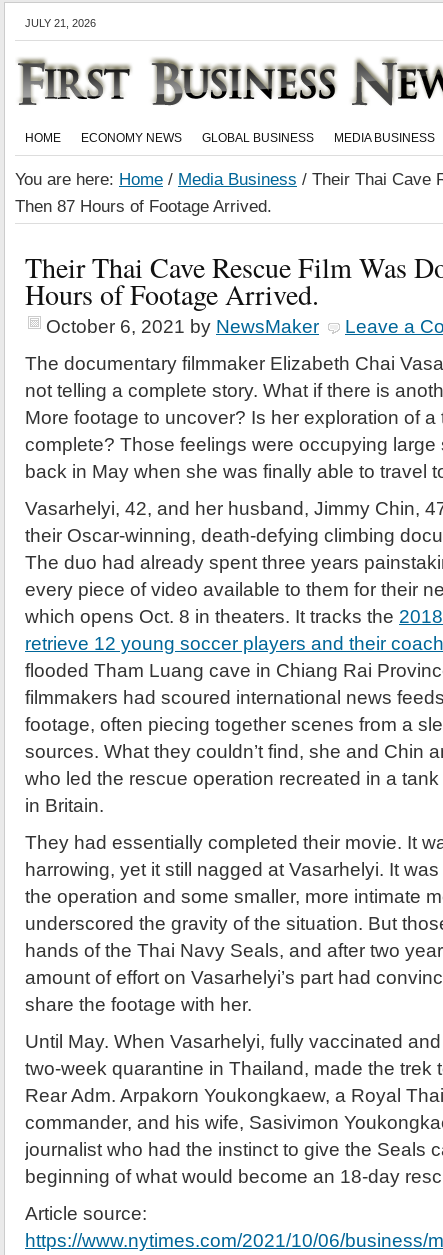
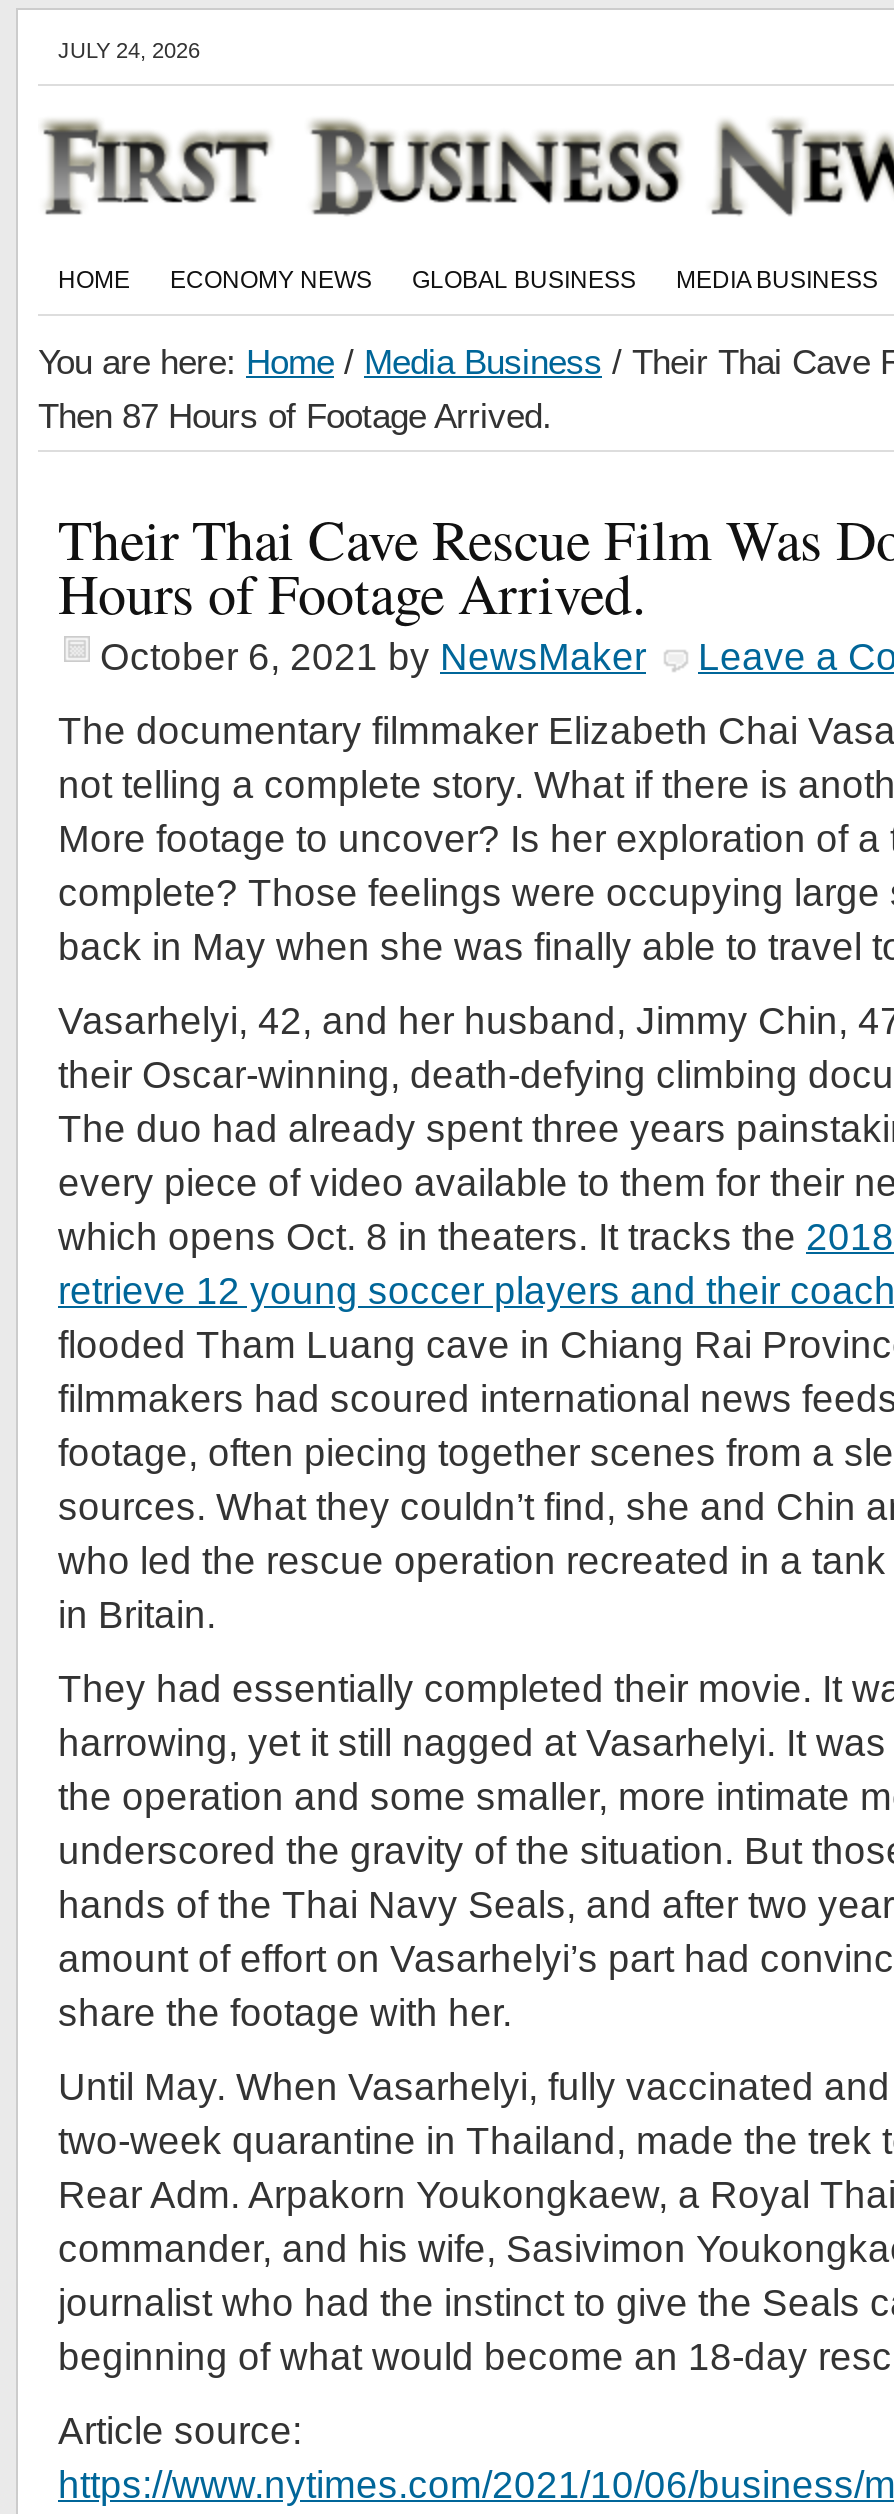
- JULY 21, 2026
+ JULY 24, 2026
